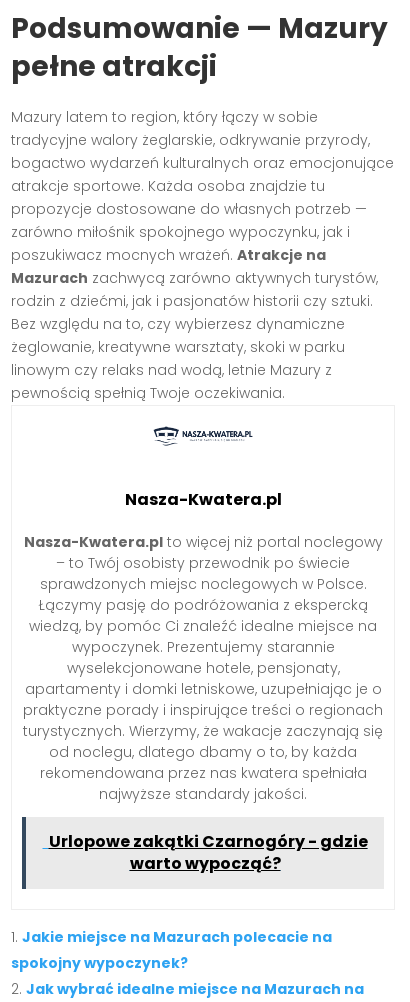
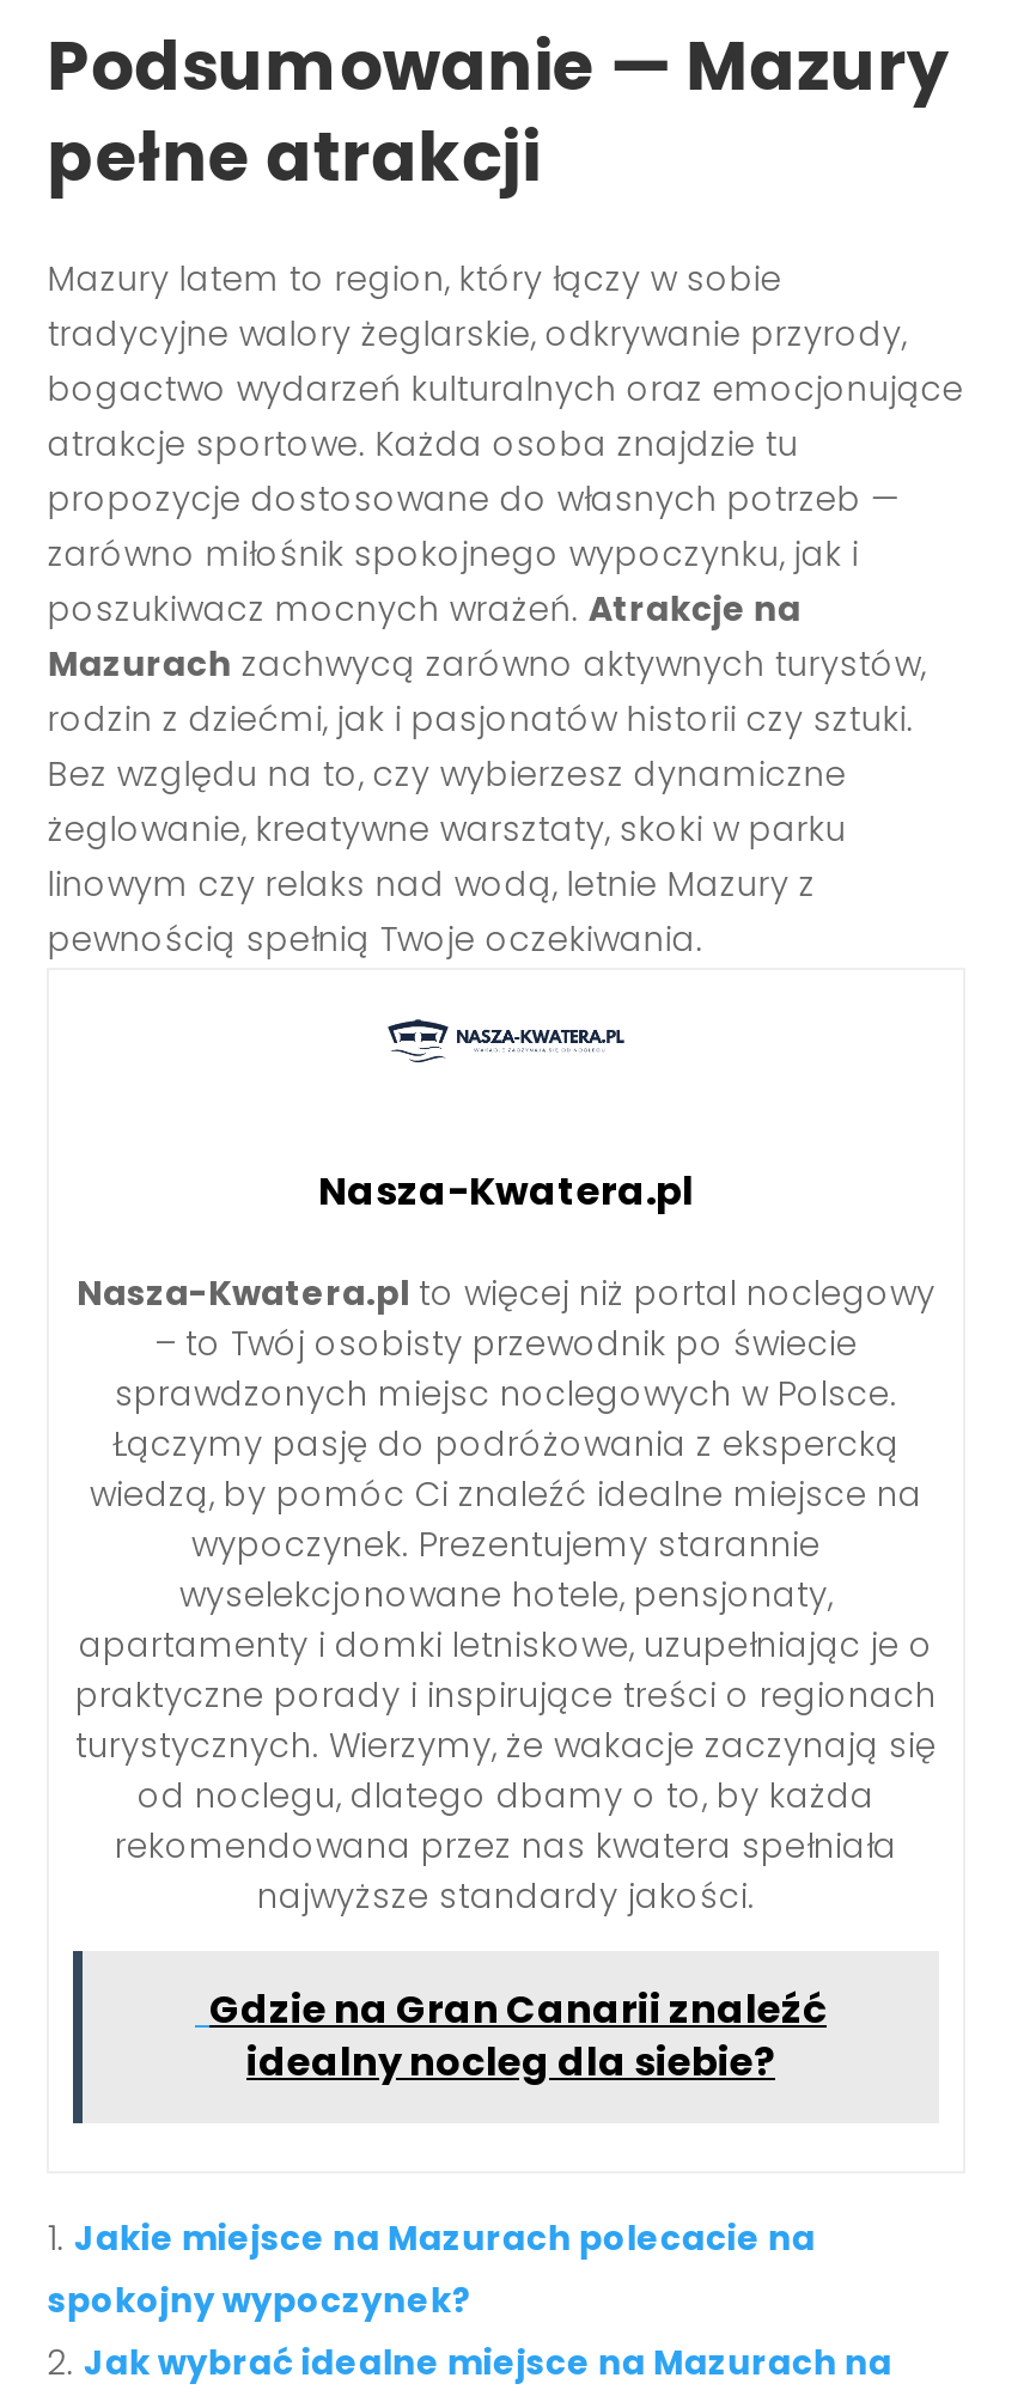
- Urlopowe zakątki Czarnogóry - gdzie
- warto wypocząć?
+ Gdzie na Gran Canarii znaleźć
+ idealny nocleg dla siebie?
